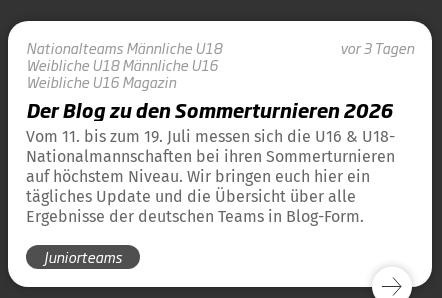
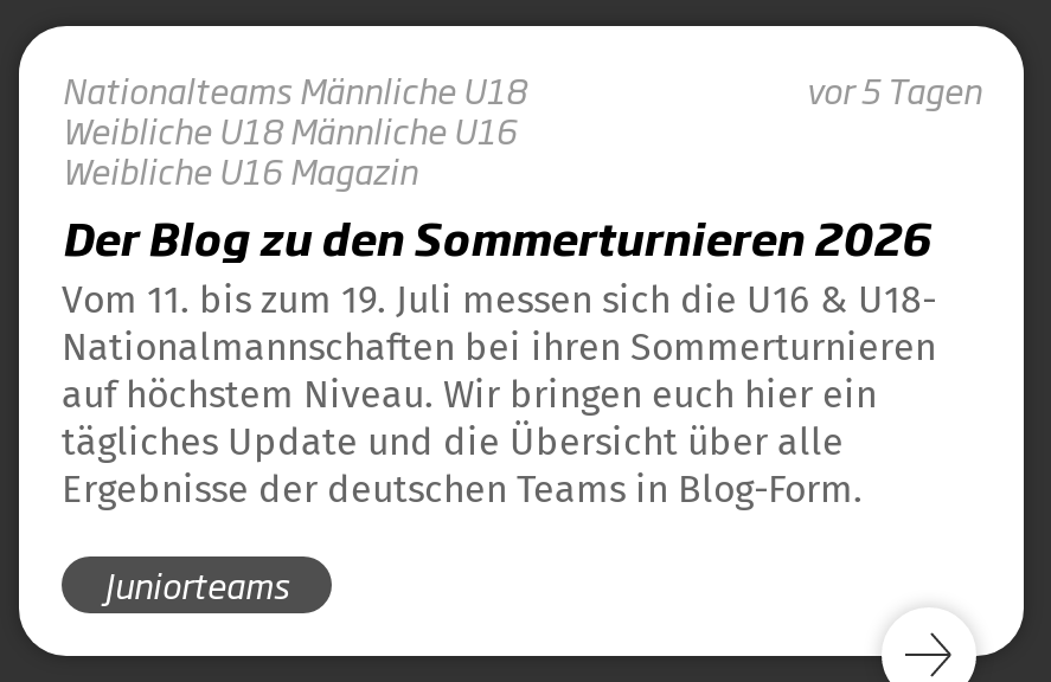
- vor 3 Tagen
+ vor 5 Tagen
